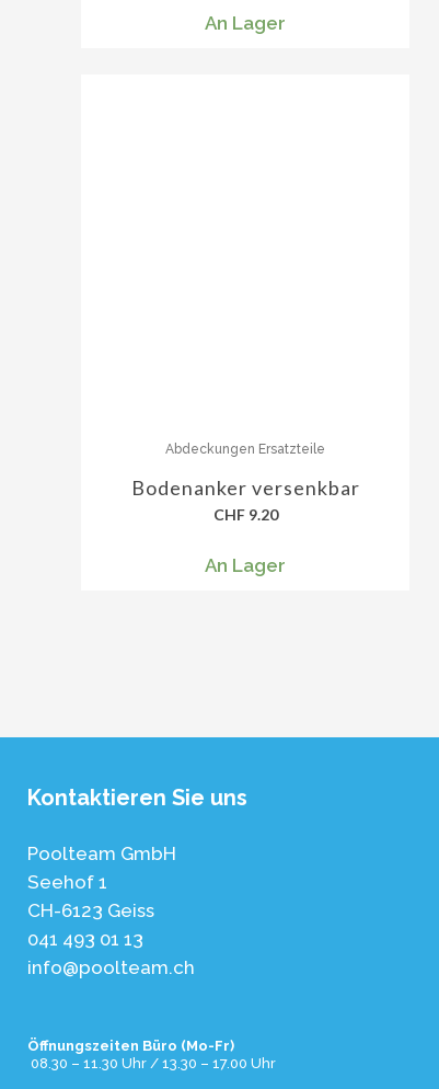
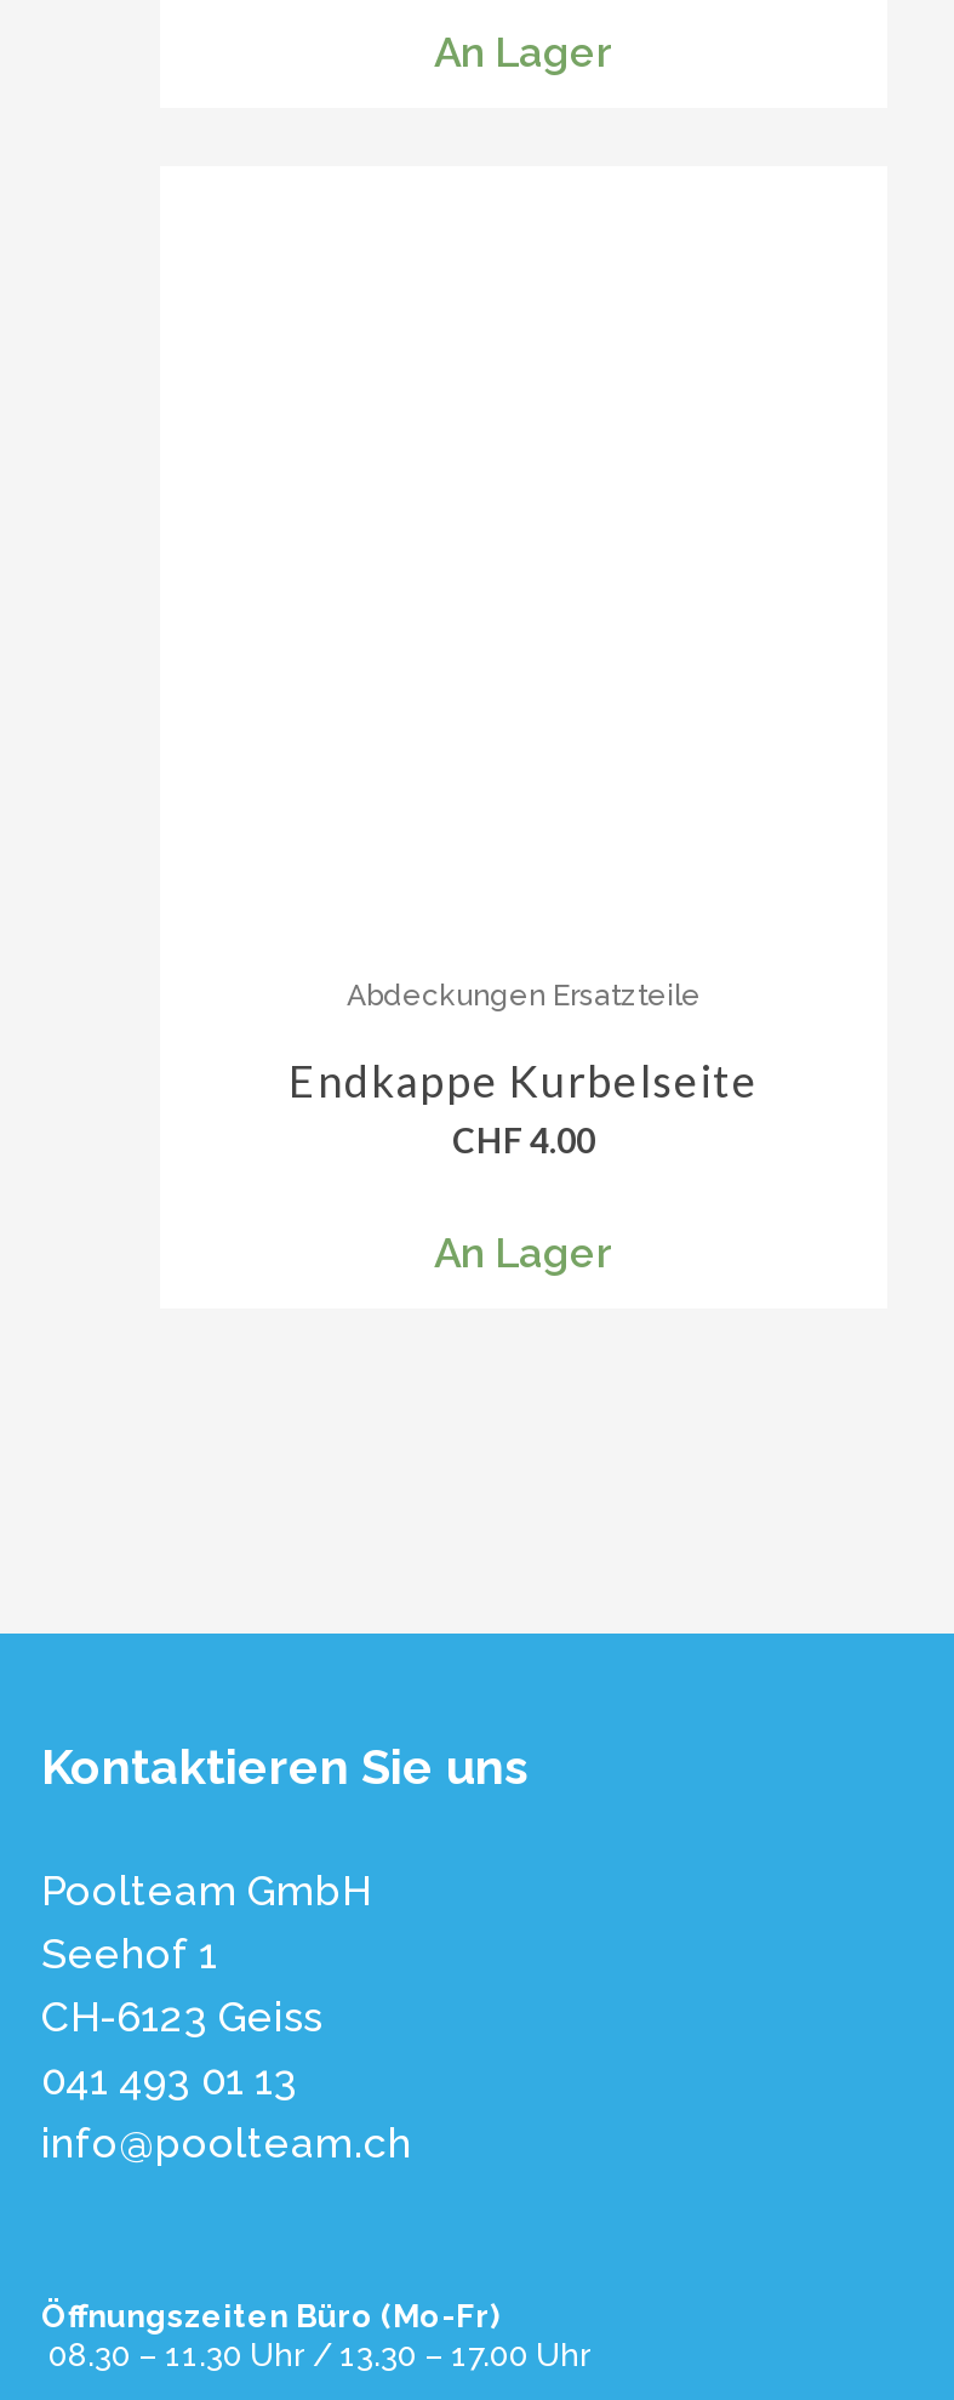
- Bodenanker versenkbar
- CHF 9.20
+ Endkappe Kurbelseite
+ CHF 4.00
